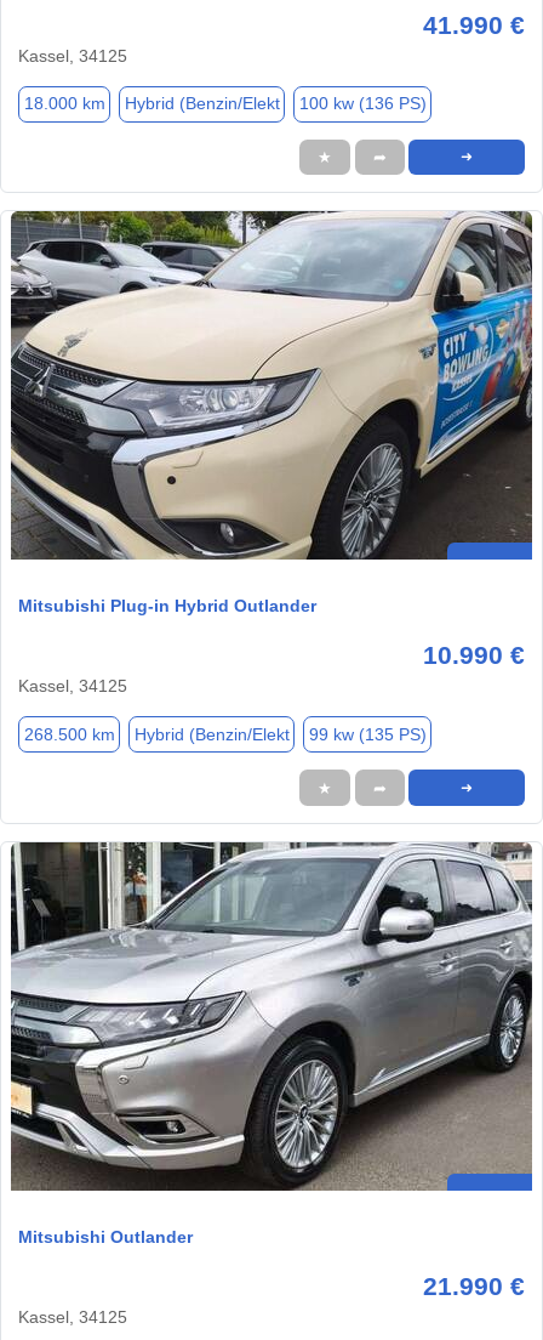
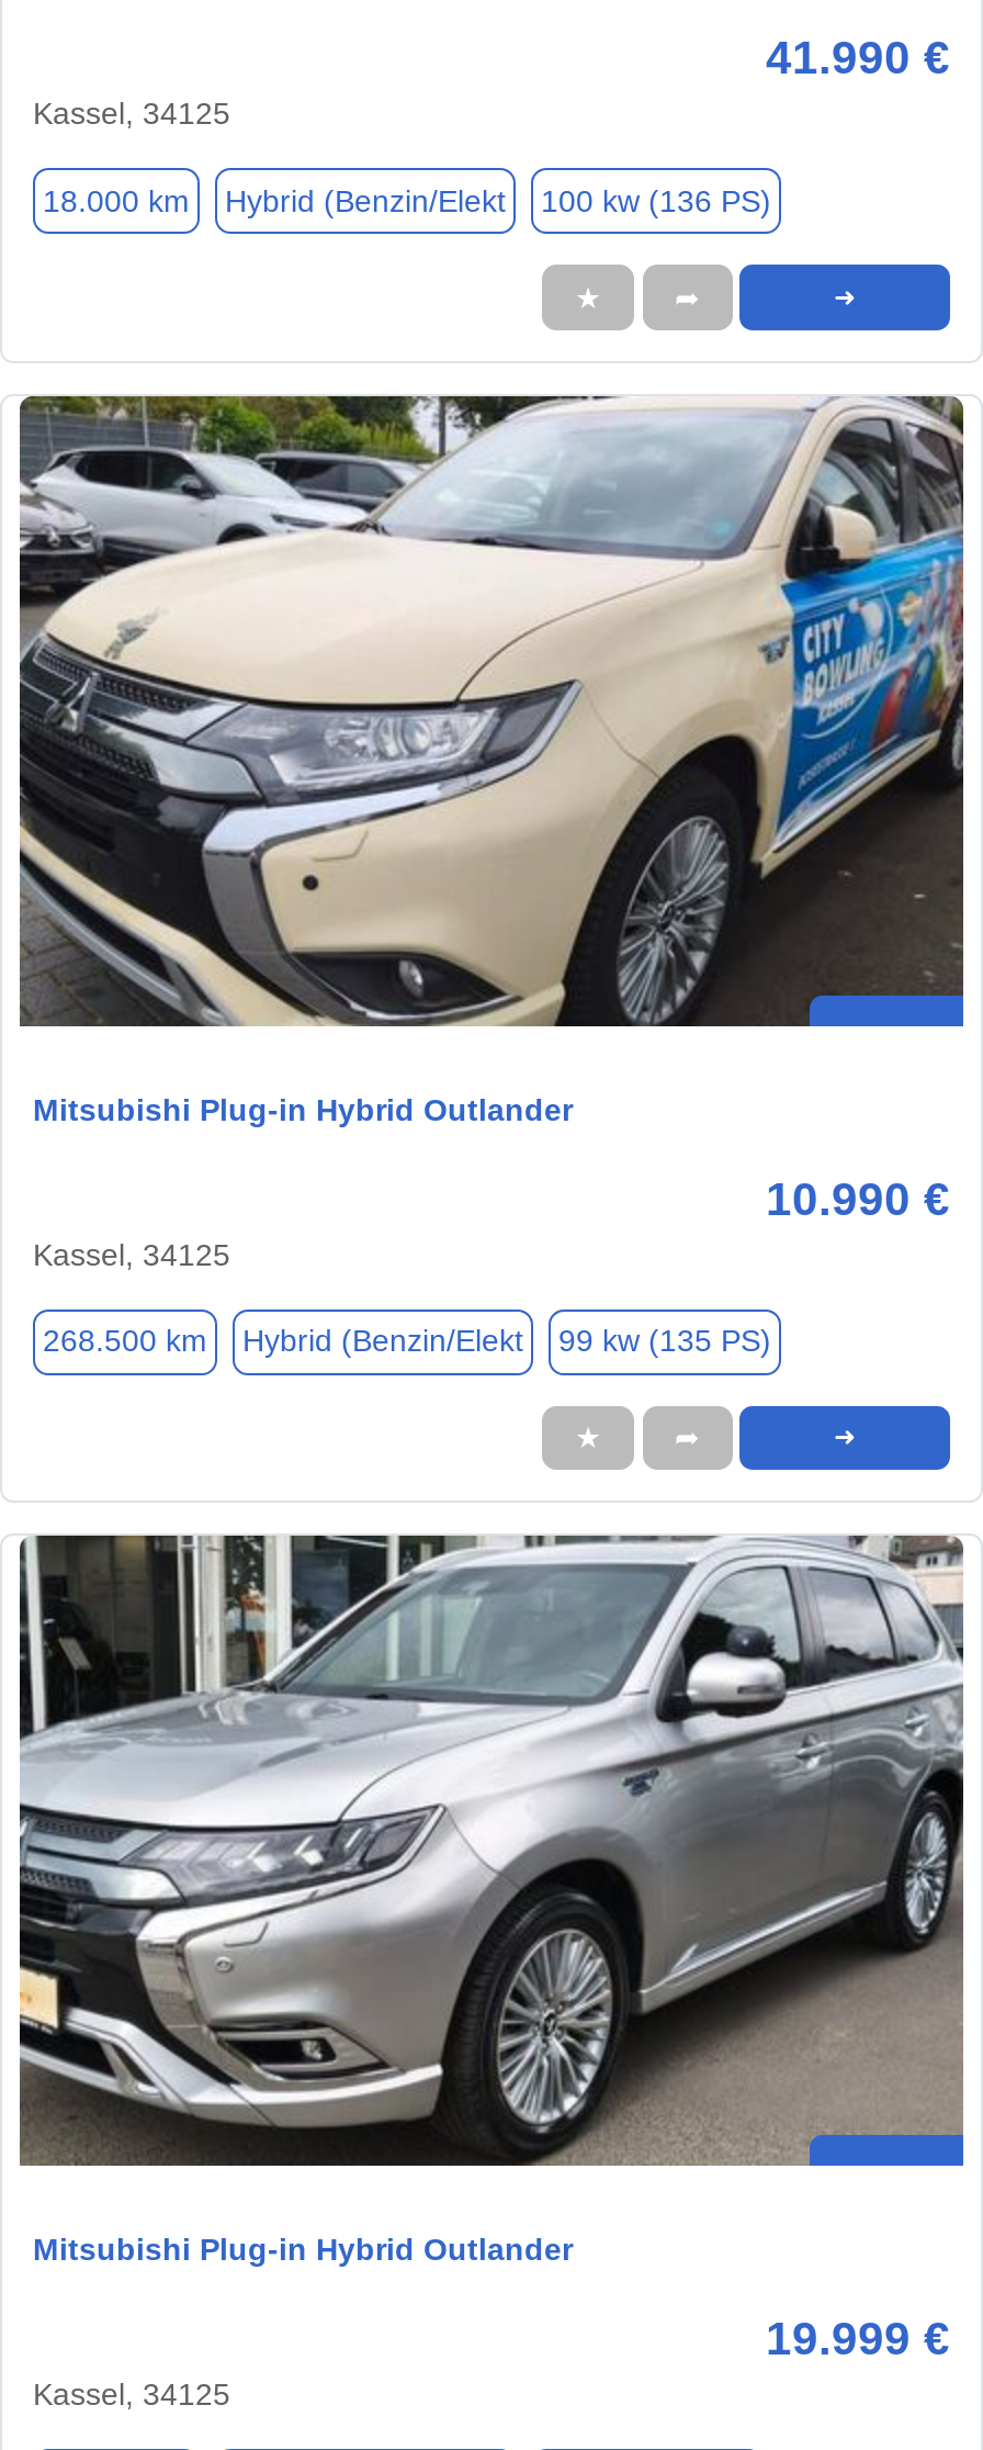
- Mitsubishi Outlander
+ Mitsubishi Plug-in Hybrid Outlander

- 21.990 €
+ 19.999 €
